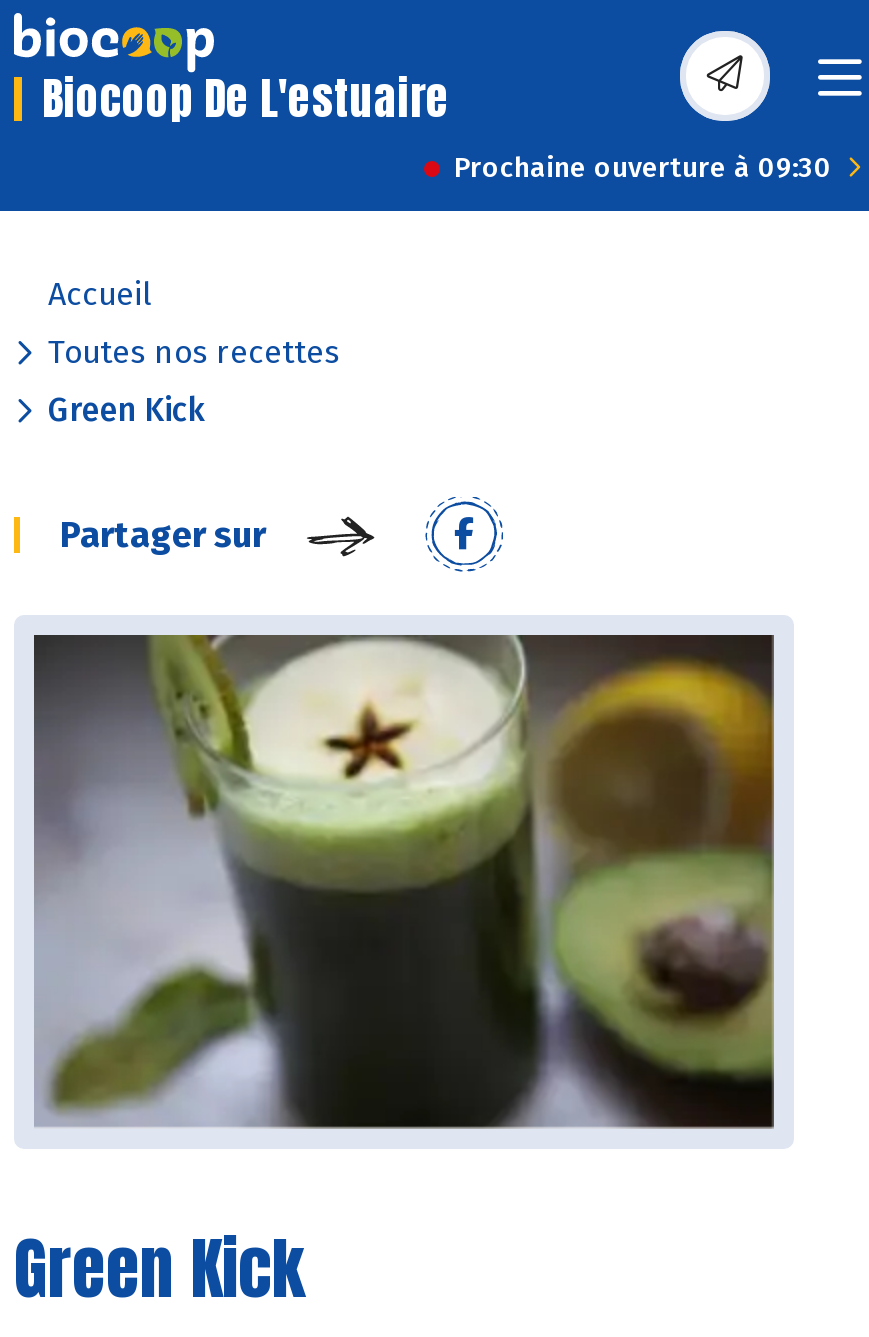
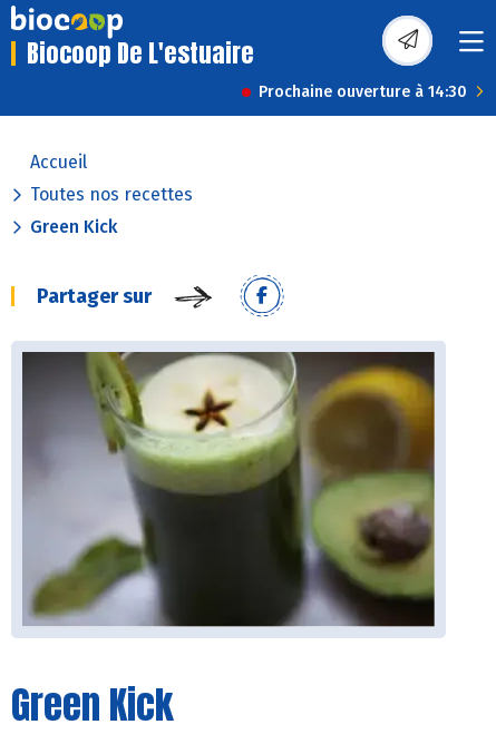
- Prochaine ouverture à 09:30
+ Prochaine ouverture à 14:30
